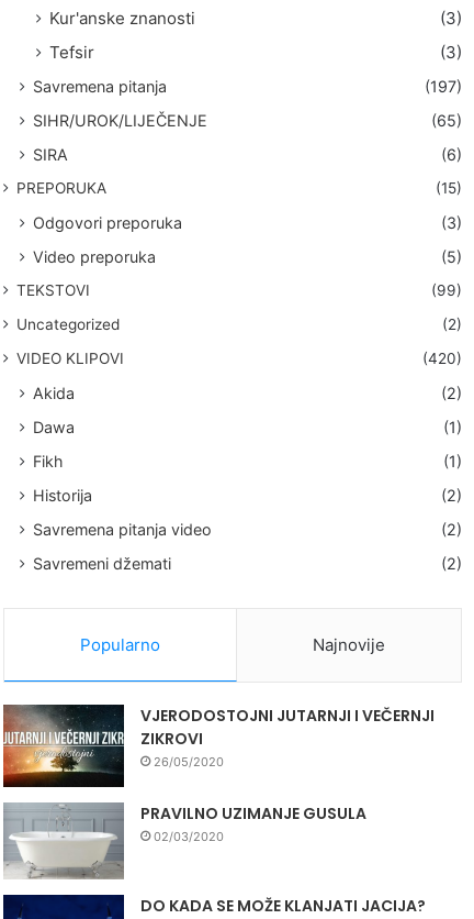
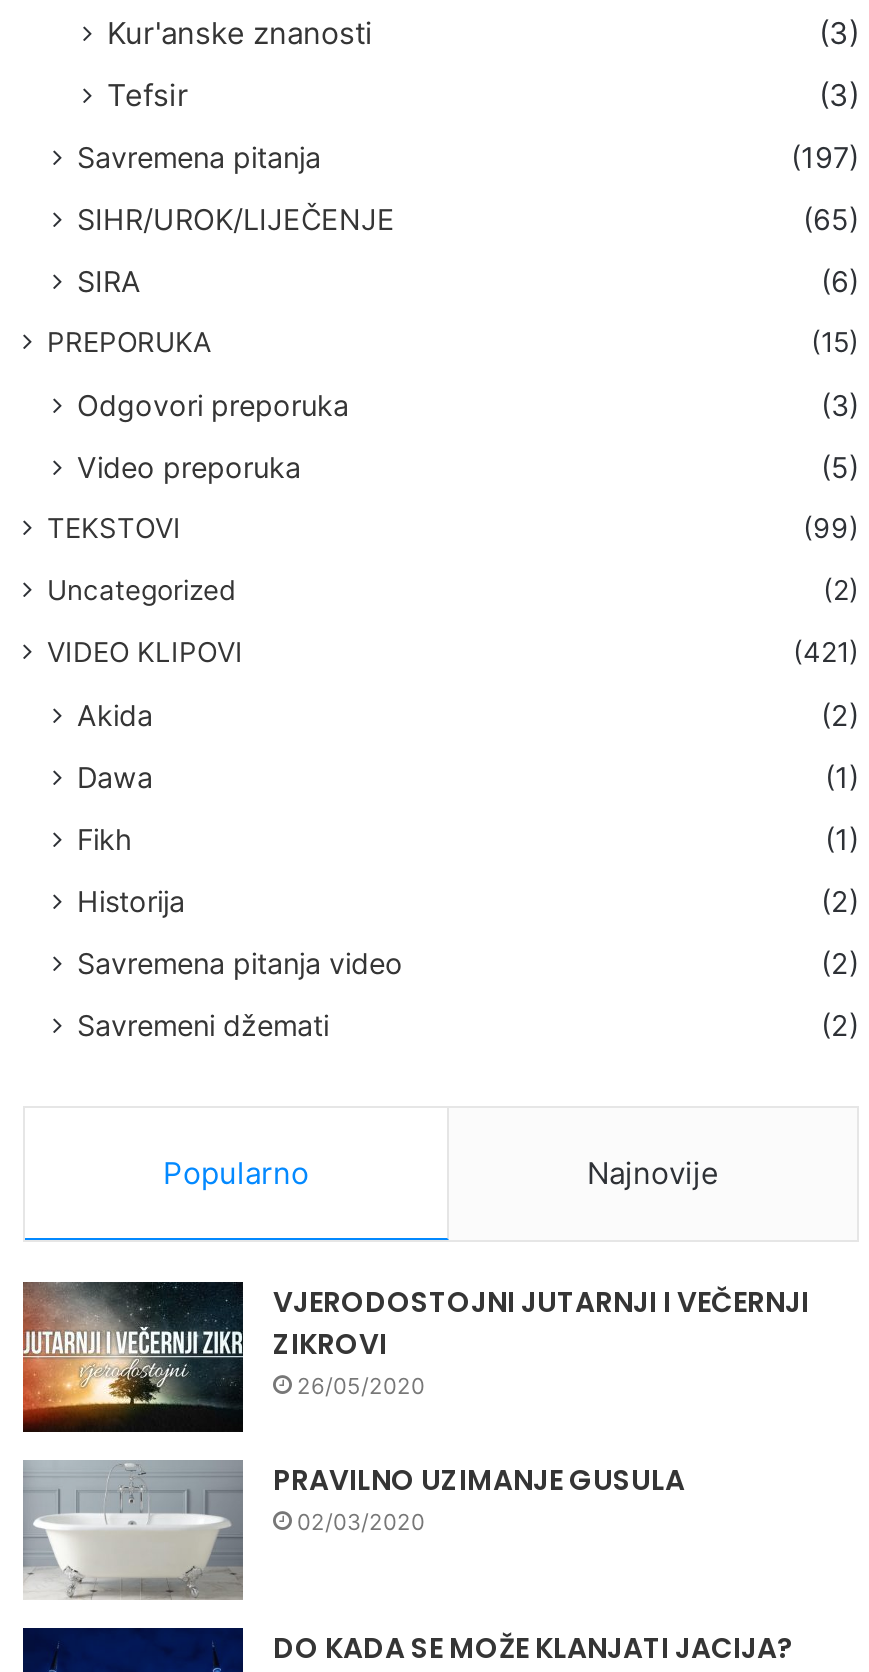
- (420)
+ (421)
